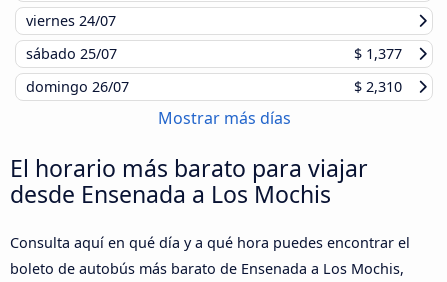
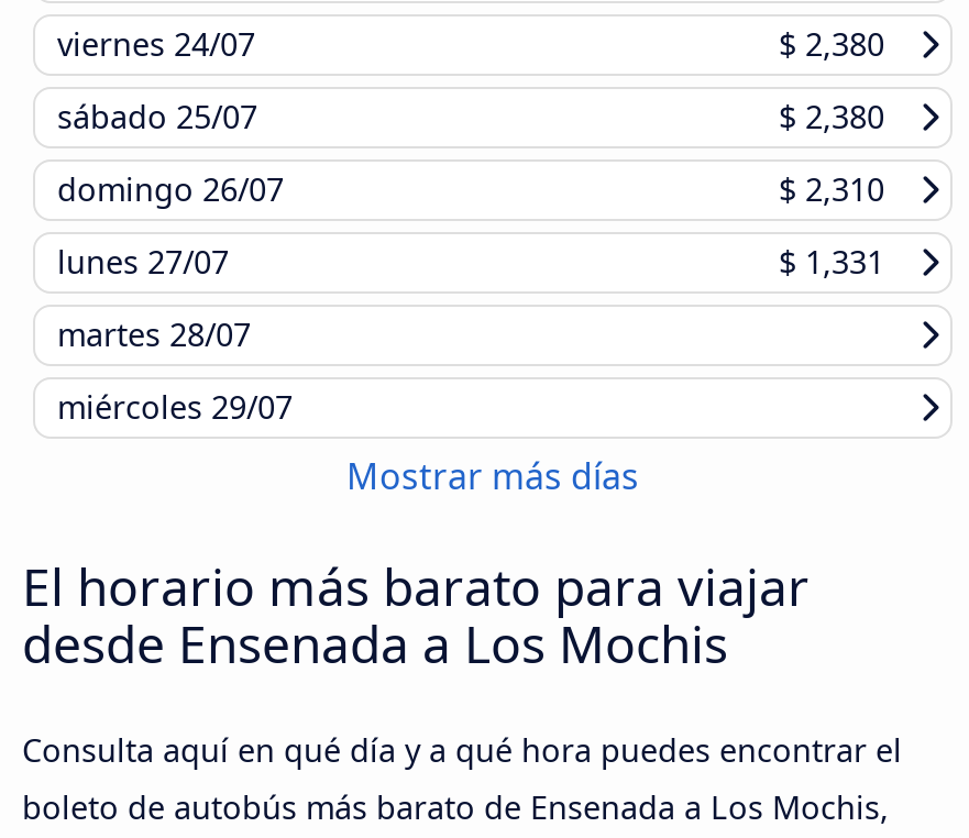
+ $ 2,380

- $ 1,377
+ $ 2,380

+ lunes 27/07
+ $ 1,331
+ martes 28/07
+ miércoles 29/07
